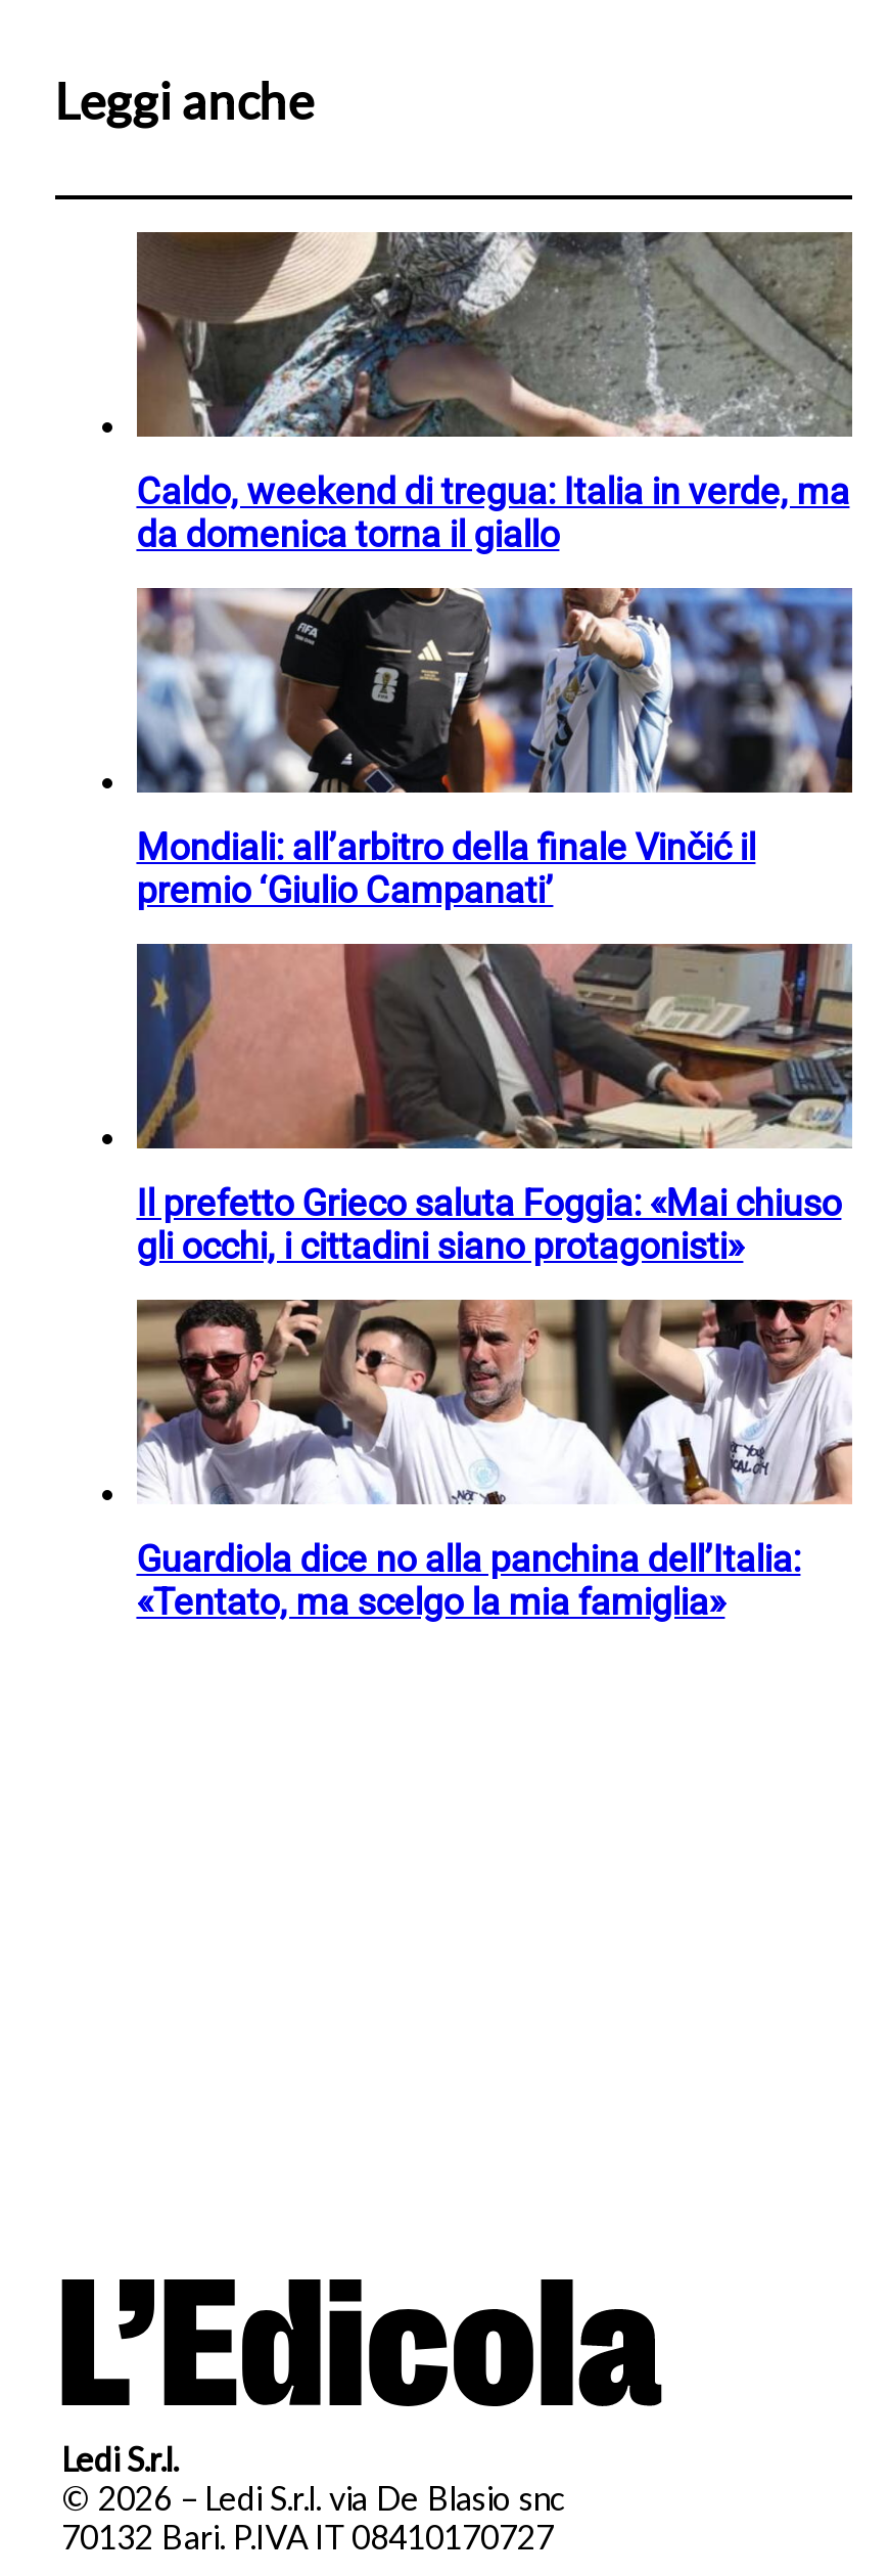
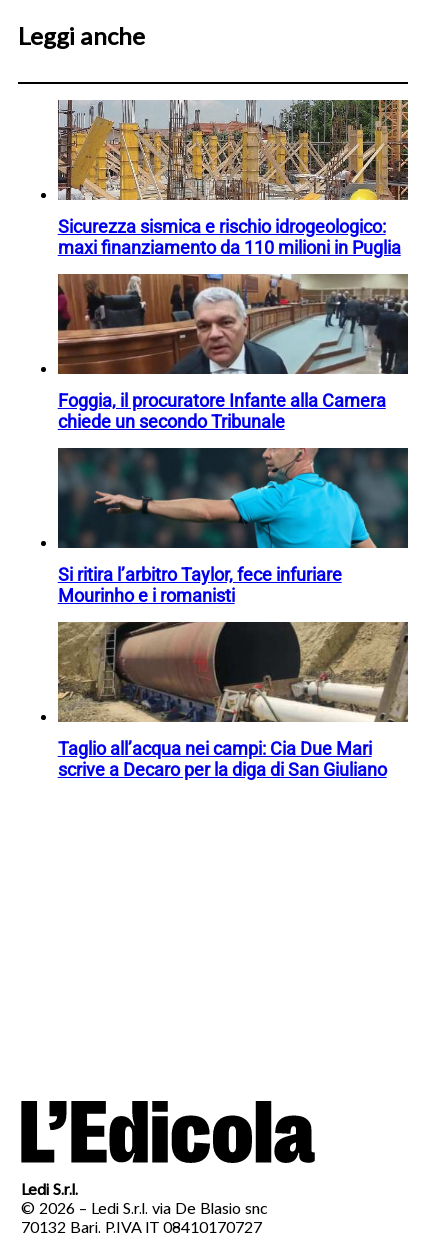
- [image]
- Caldo, weekend di tregua: Italia in verde, ma
- da domenica torna il giallo
+ [image]
+ Sicurezza sismica e rischio idrogeologico:
+ maxi finanziamento da 110 milioni in Puglia

- [image]
- Mondiali: all’arbitro della finale Vinčić il
- premio ‘Giulio Campanati’
+ [image]
+ Foggia, il procuratore Infante alla Camera
+ chiede un secondo Tribunale

- [image]
- Il prefetto Grieco saluta Foggia: «Mai chiuso
- gli occhi, i cittadini siano protagonisti»
+ [image]
+ Si ritira l’arbitro Taylor, fece infuriare
+ Mourinho e i romanisti

- [image]
- Guardiola dice no alla panchina dell’Italia:
- «Tentato, ma scelgo la mia famiglia»
+ [image]
+ Taglio all’acqua nei campi: Cia Due Mari
+ scrive a Decaro per la diga di San Giuliano
